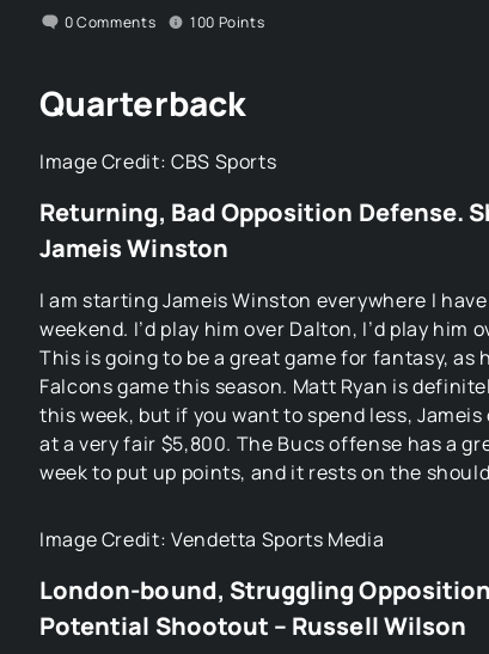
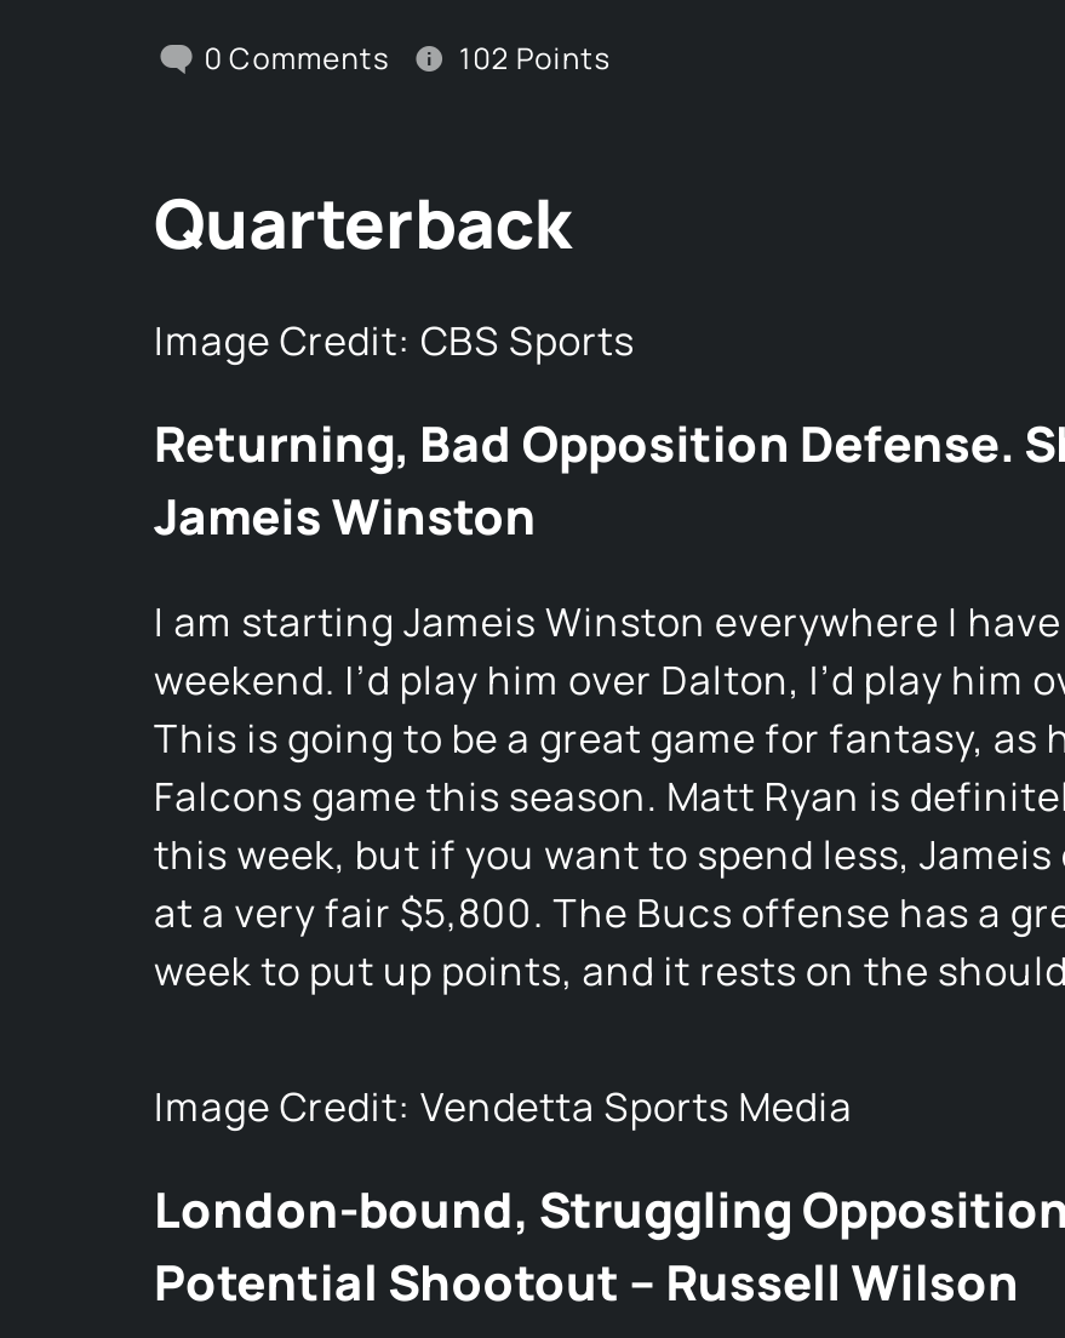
- 0 Comments 100 Points
+ 0 Comments 102 Points
